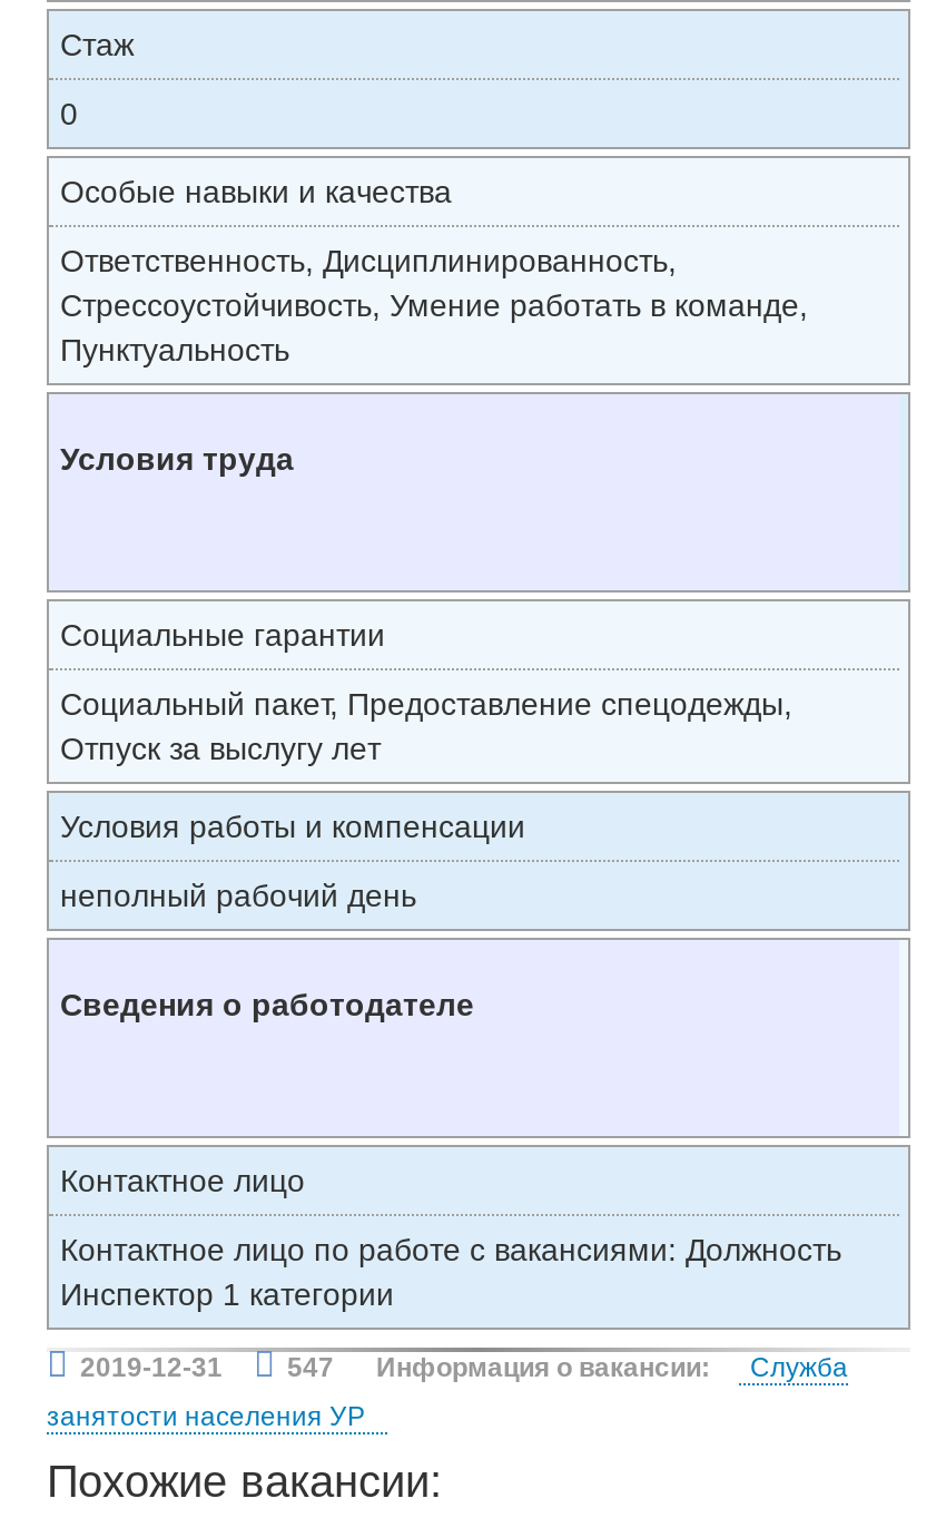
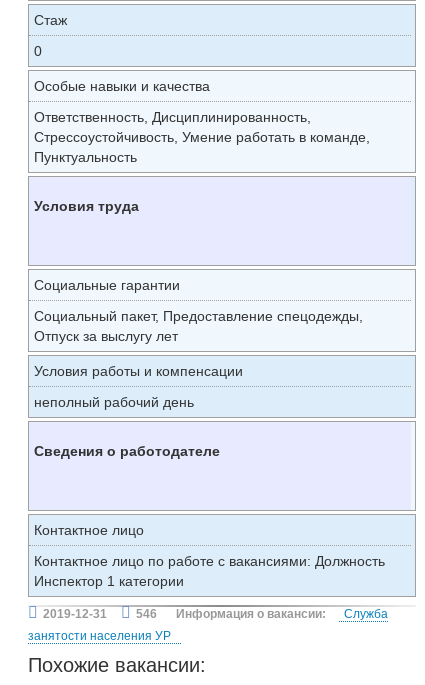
- 547 Информация о вакансии: Служба
+ 546 Информация о вакансии: Служба
